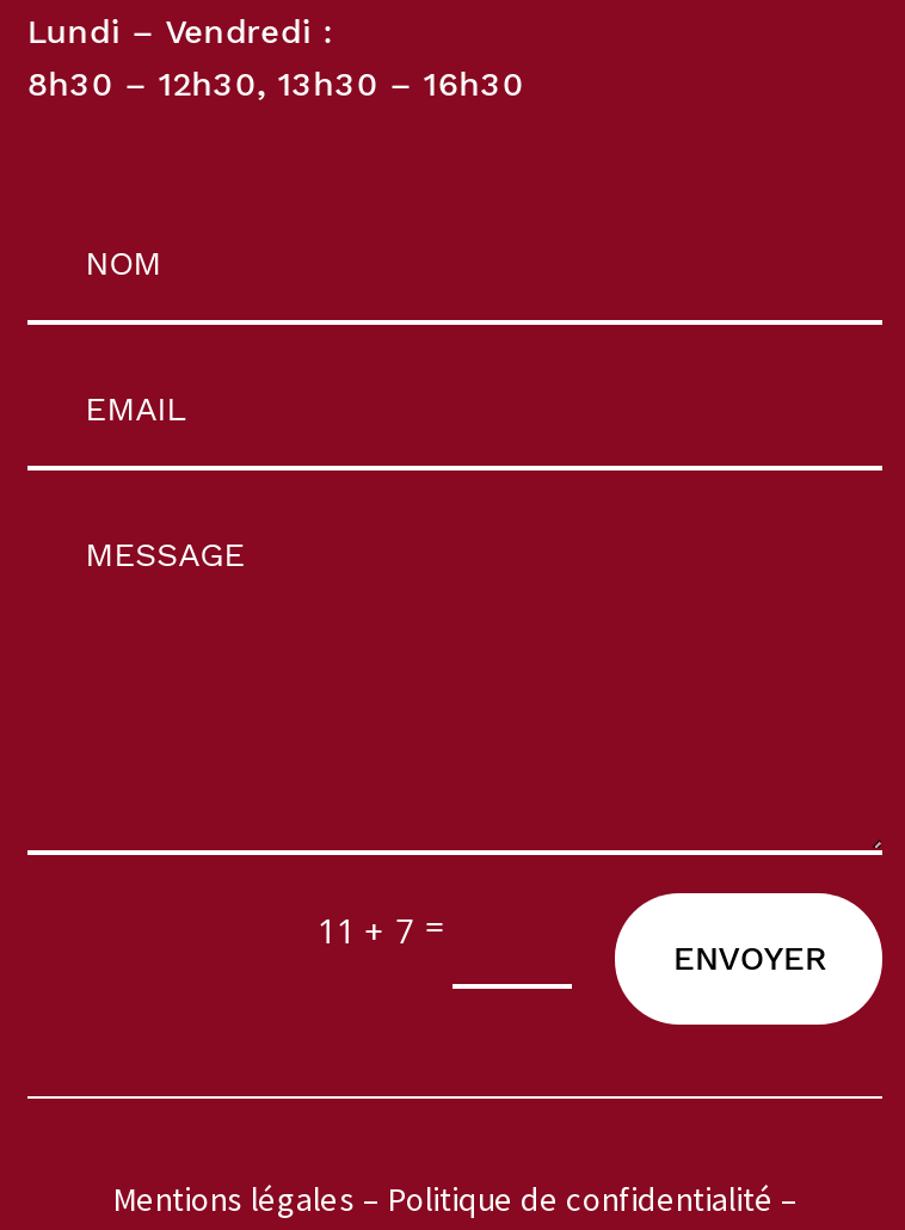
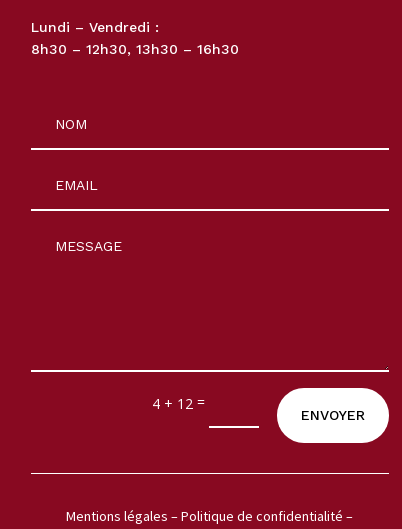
- 11 + 7 =
+ 4 + 12 =
